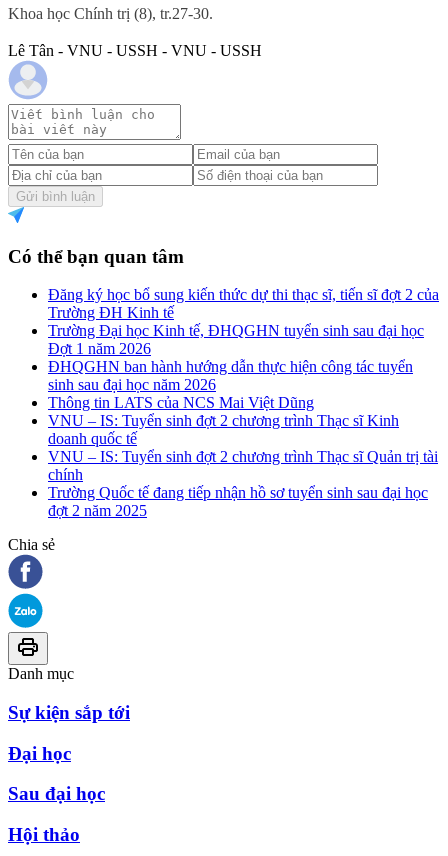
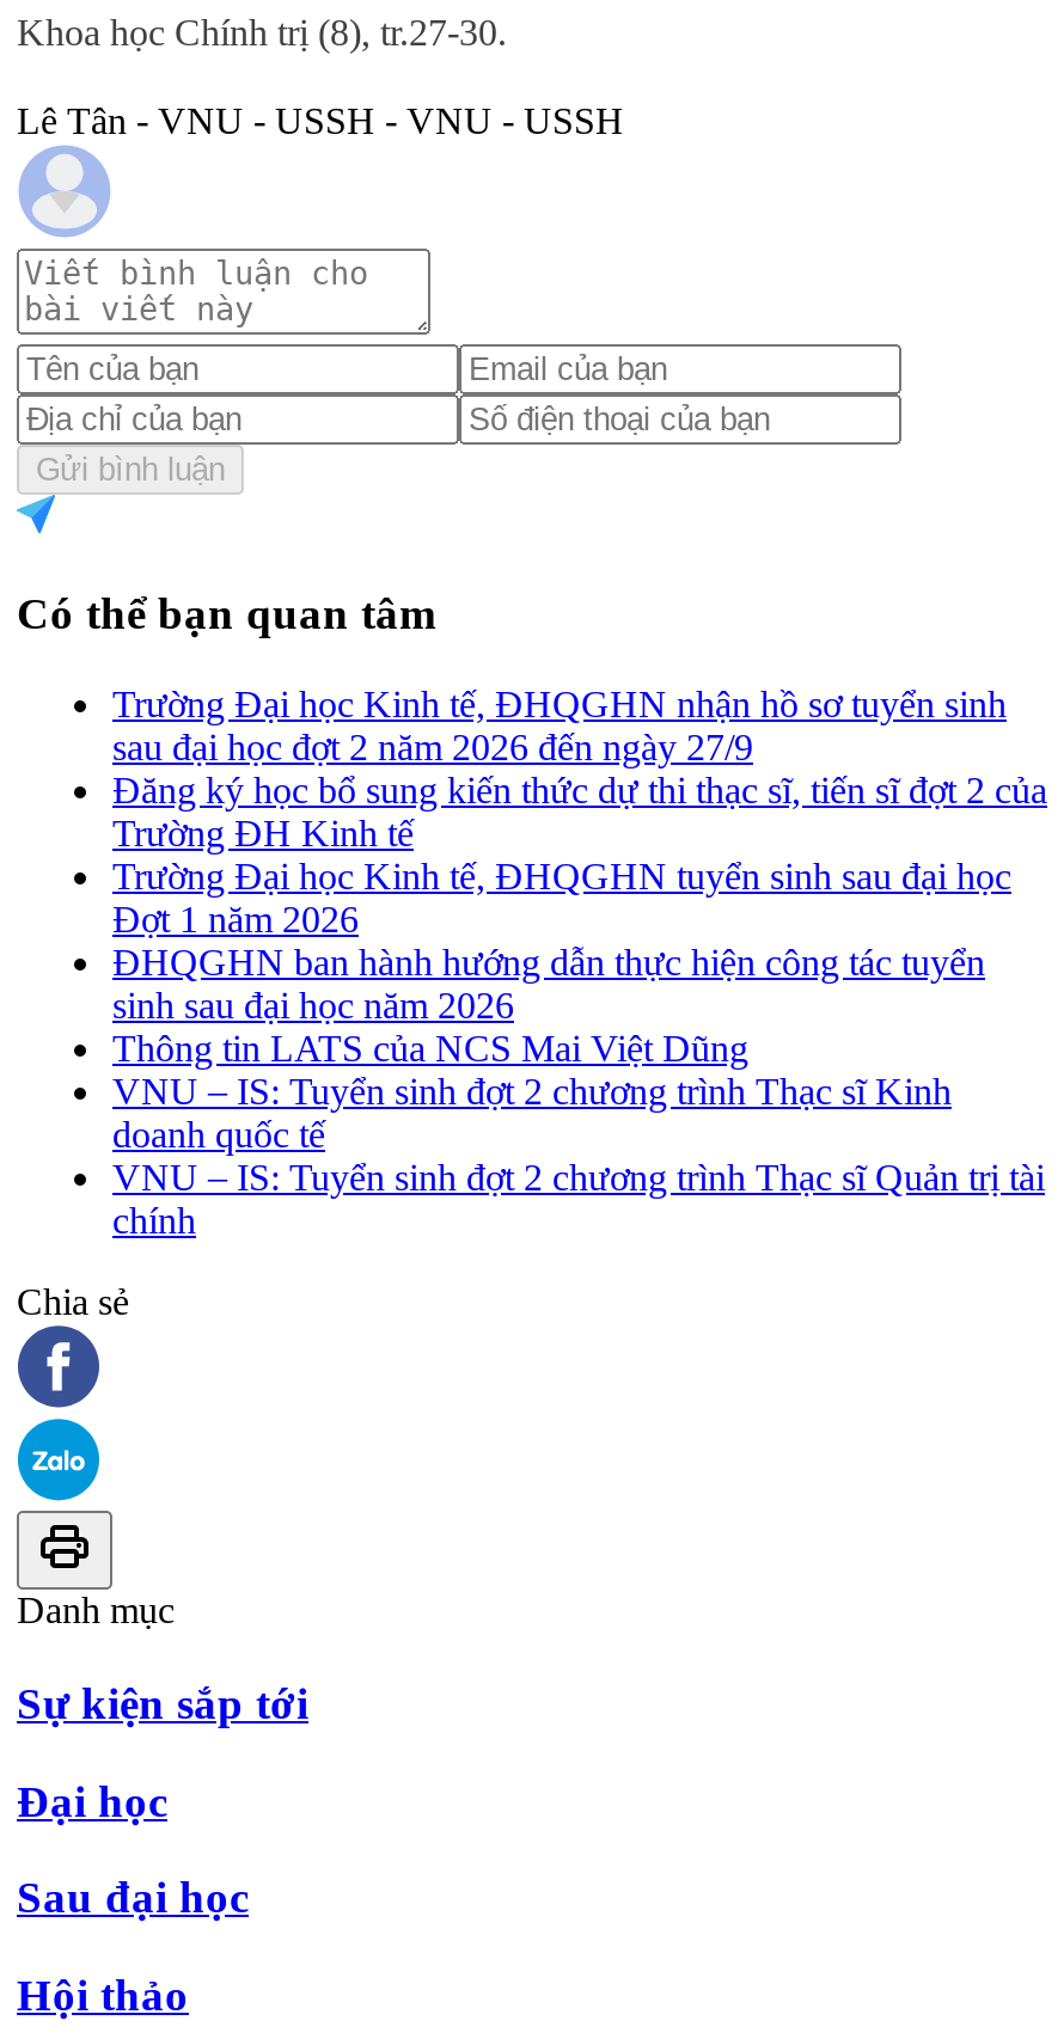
+ Trường Đại học Kinh tế, ĐHQGHN nhận hồ sơ tuyển sinh
+ sau đại học đợt 2 năm 2026 đến ngày 27/9

moved down: Đăng ký học bổ sung kiến thức dự thi thạc sĩ, tiến sĩ đợt 2 của | Trường ĐH Kinh tế | Trường Đại học Kinh tế, ĐHQGHN tuyển sinh sau đại học | ... | VNU – IS: Tuyển sinh đợt 2 chương trình Thạc sĩ Quản trị tài | chính

- Trường Quốc tế đang tiếp nhận hồ sơ tuyển sinh sau đại học
- đợt 2 năm 2025
